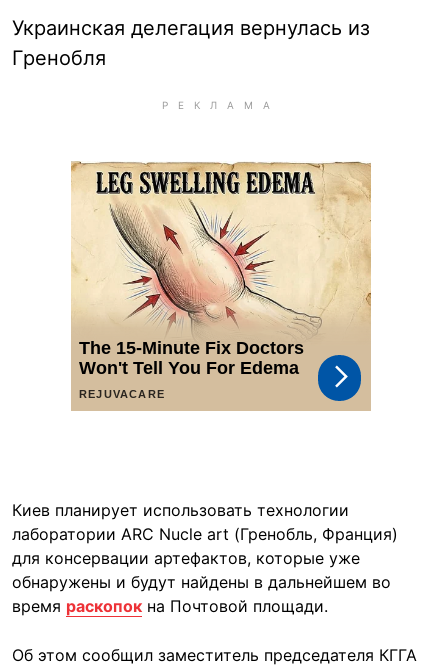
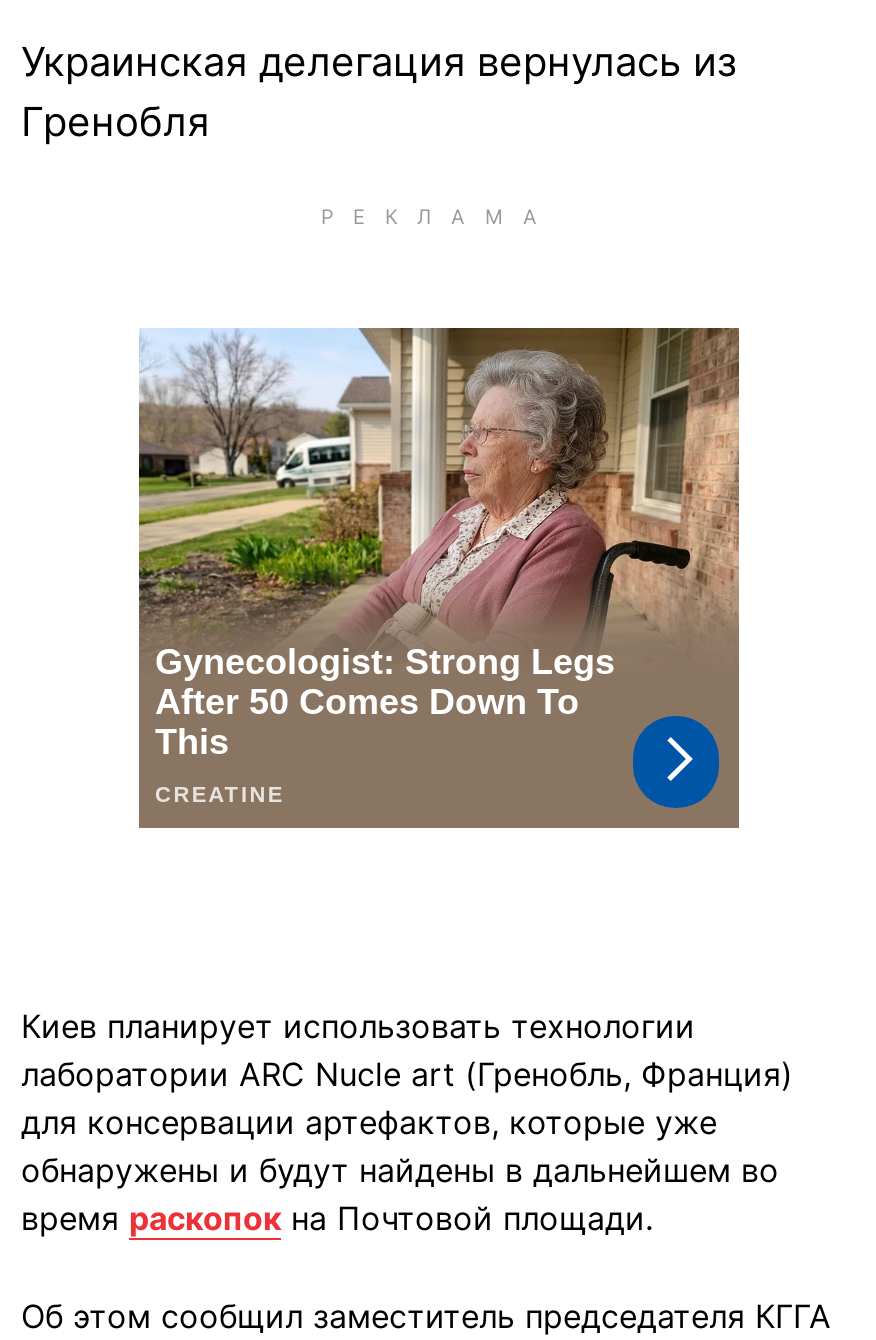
- [image]
+ [image]
